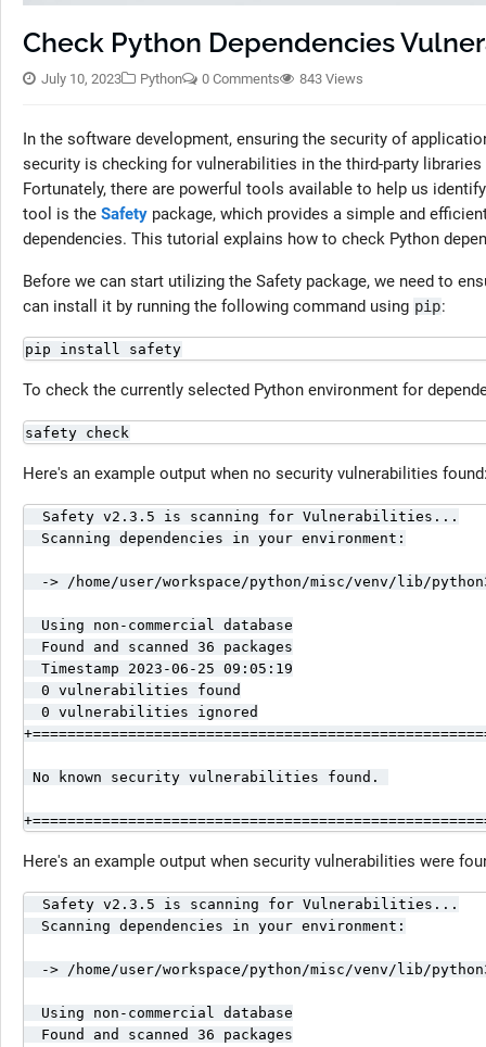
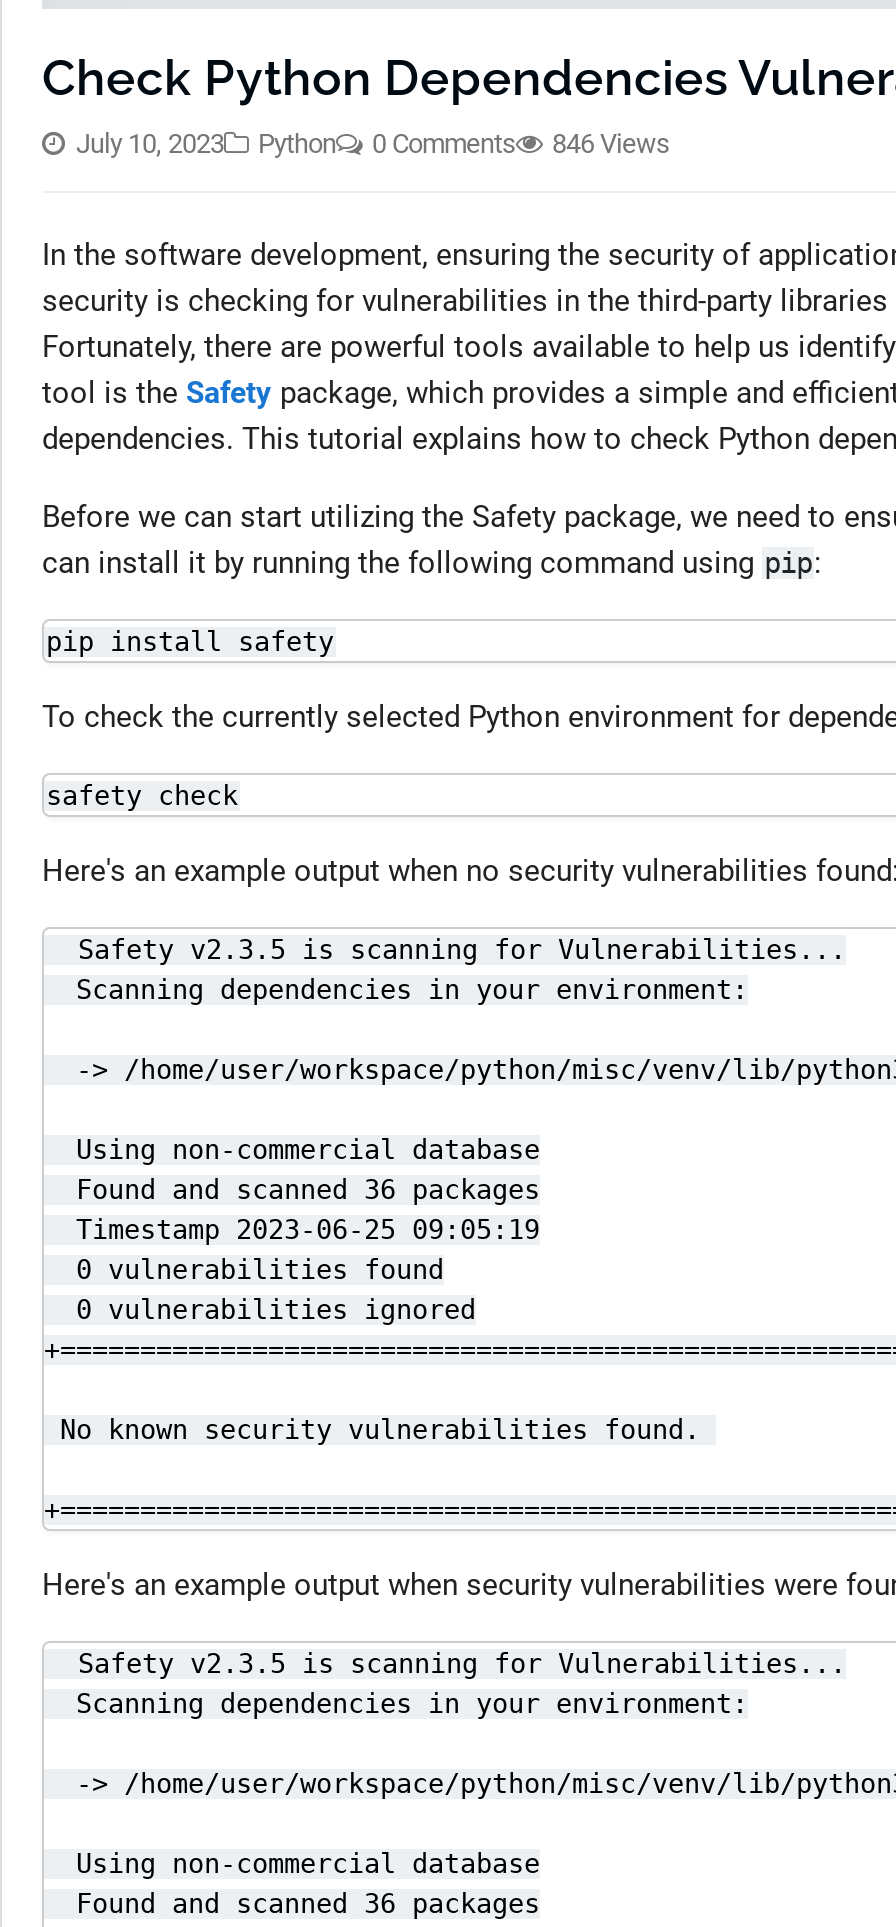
- July 10, 2023 Python 0 Comments 843 Views
+ July 10, 2023 Python 0 Comments 846 Views
